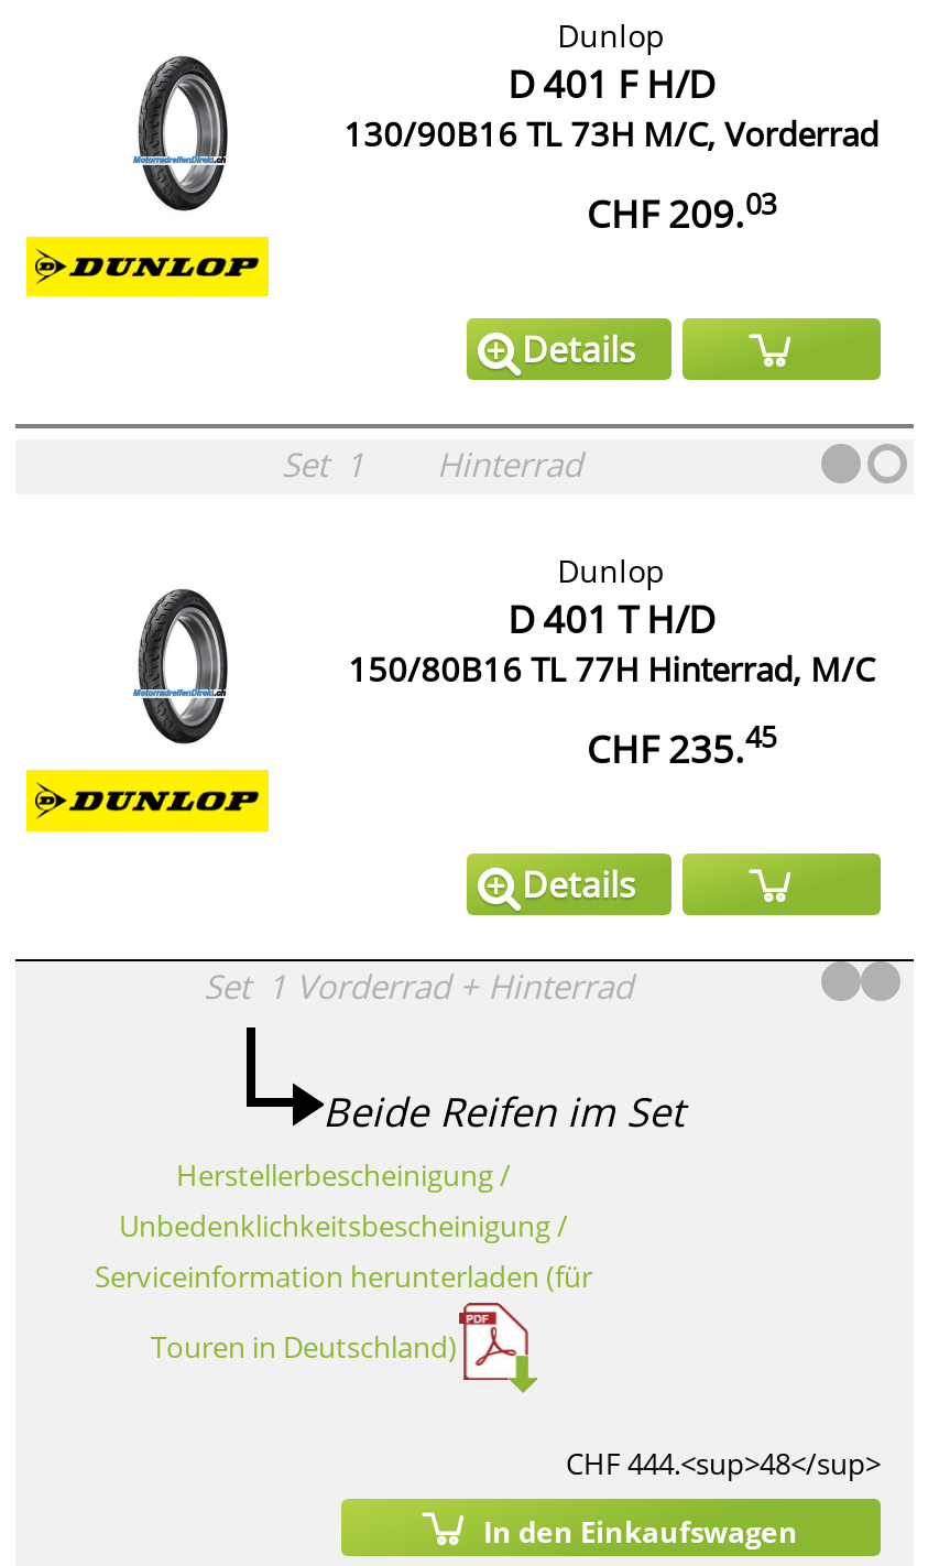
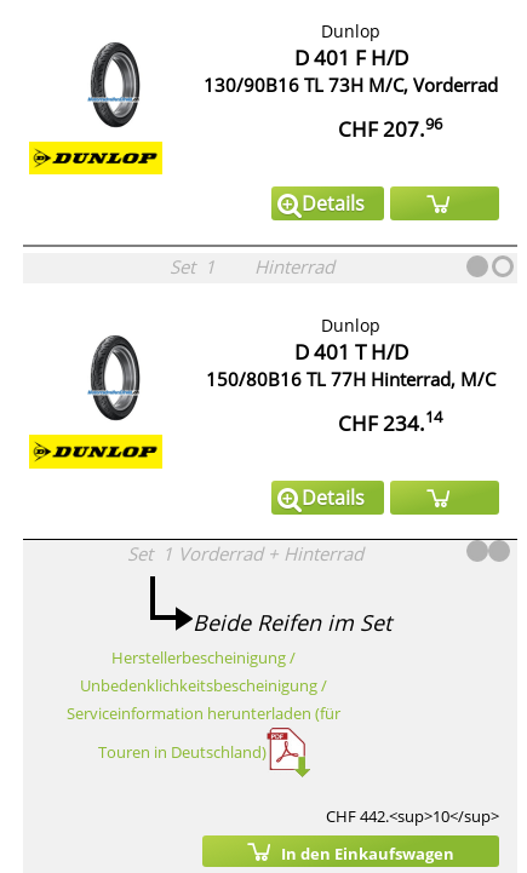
- CHF 209.03
+ CHF 207.96

- CHF 235.45
+ CHF 234.14

- CHF 444.<sup>48</sup>
+ CHF 442.<sup>10</sup>
